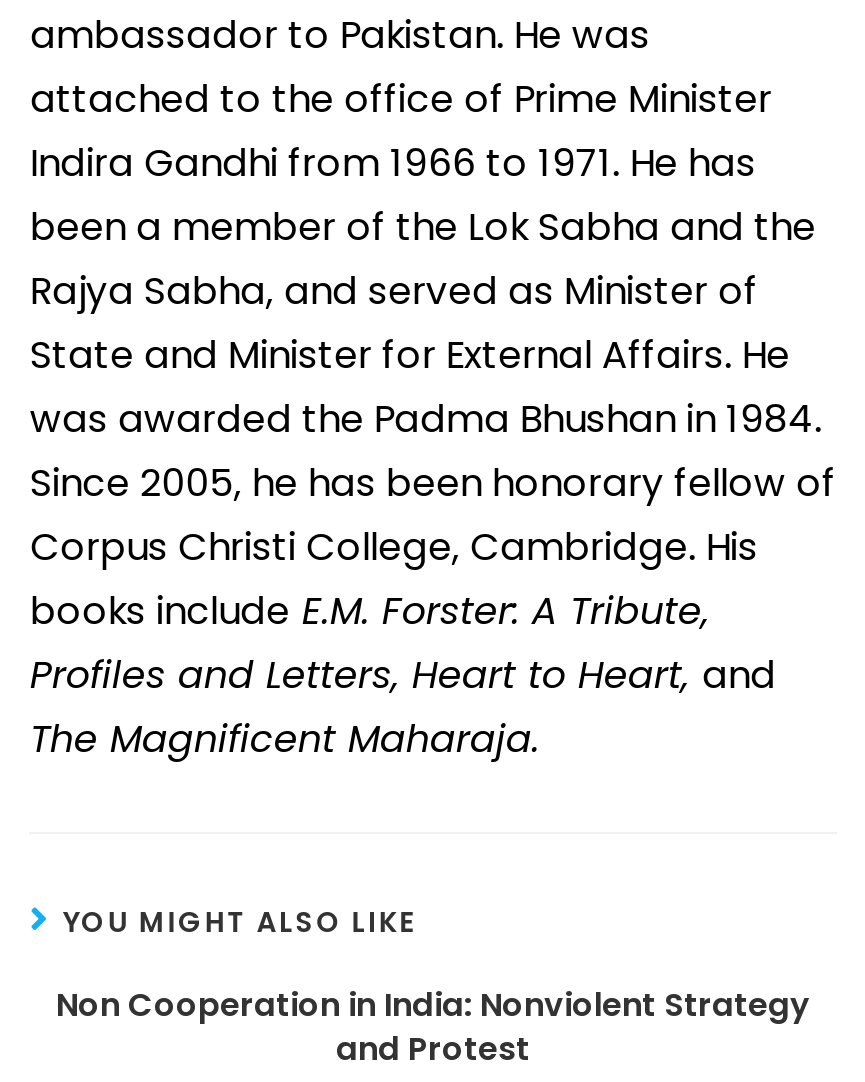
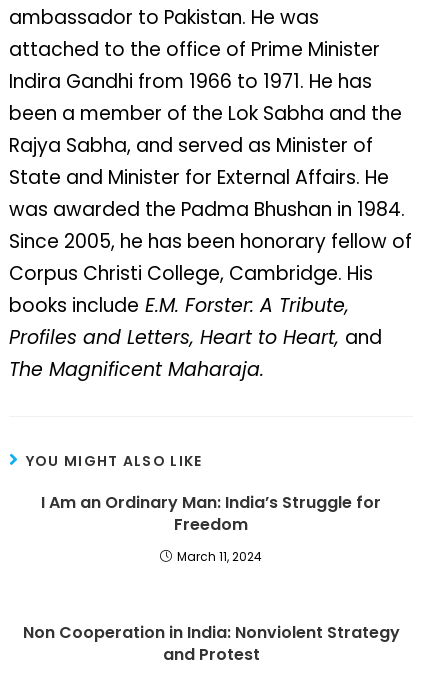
+ I Am an Ordinary Man: India’s Struggle for
+ Freedom
+ March 11, 2024
